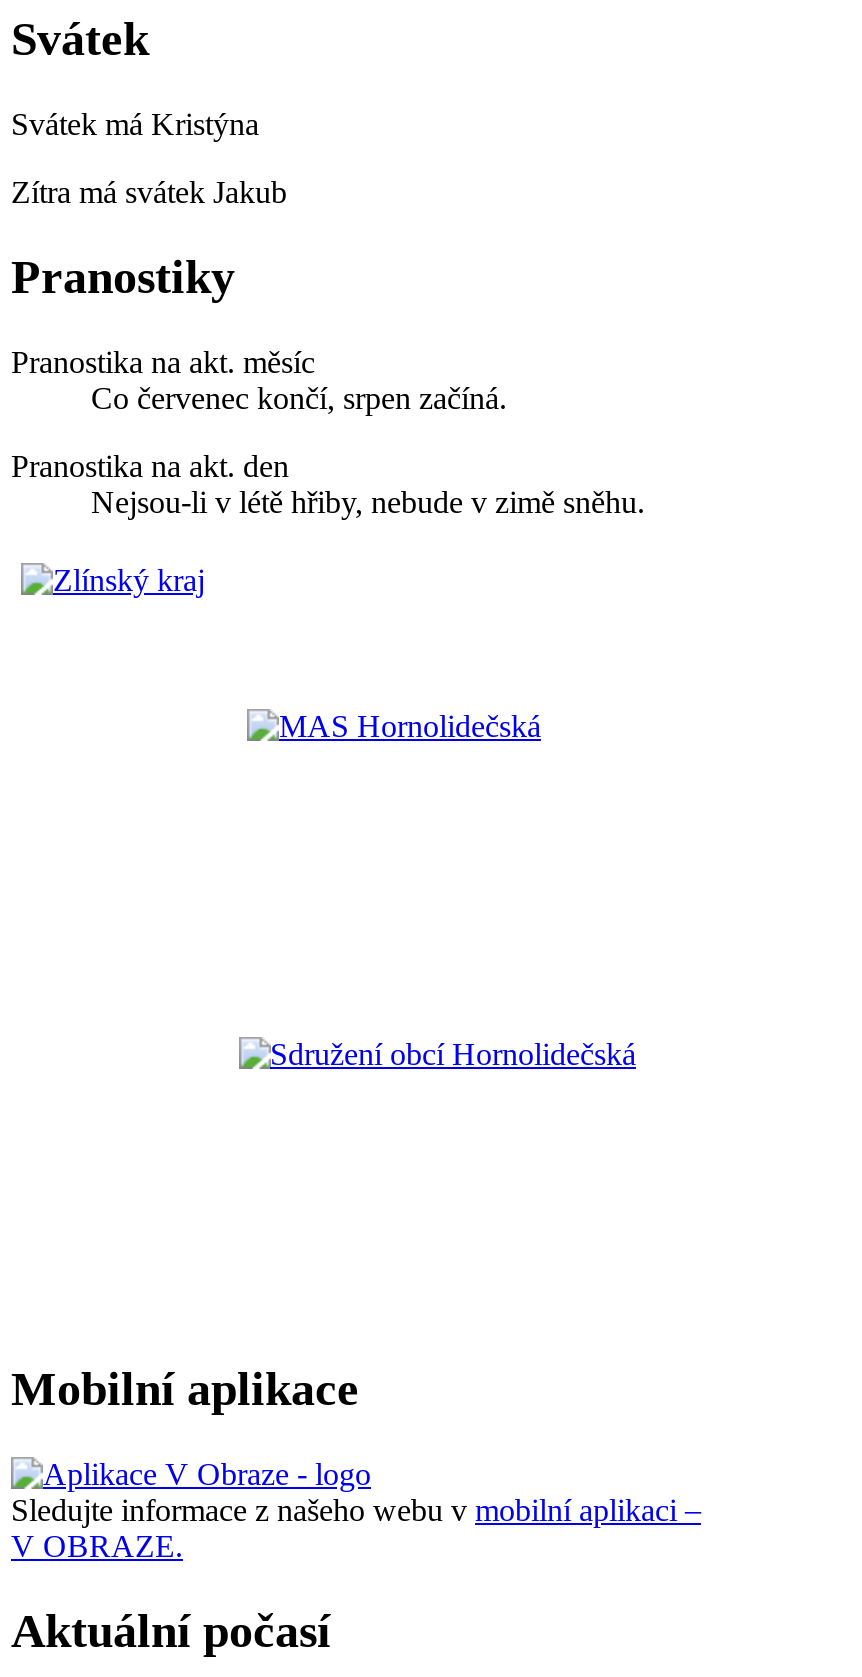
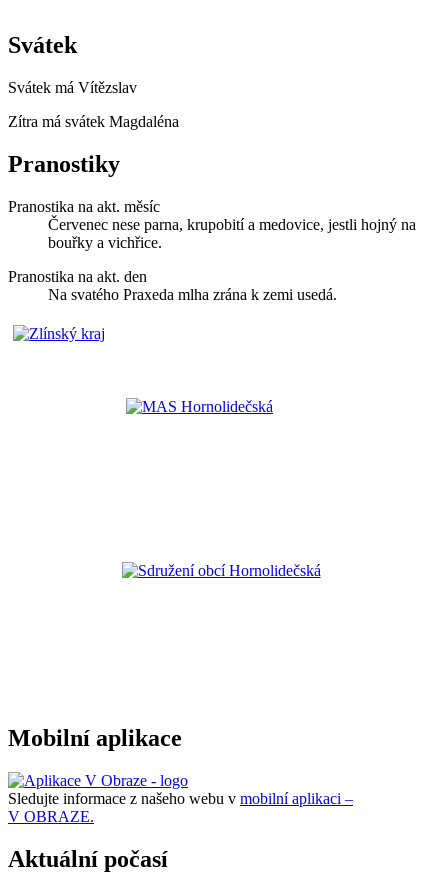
- Svátek má Kristýna
+ Svátek má Vítězslav

- Zítra má svátek Jakub
+ Zítra má svátek Magdaléna

- Co červenec končí, srpen začíná.
+ Červenec nese parna, krupobití a medovice, jestli hojný na
+ bouřky a vichřice.

- Nejsou-li v létě hřiby, nebude v zimě sněhu.
+ Na svatého Praxeda mlha zrána k zemi usedá.
